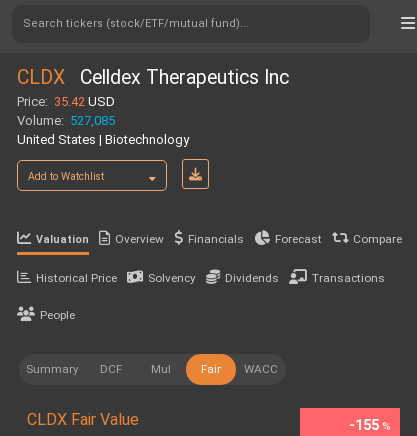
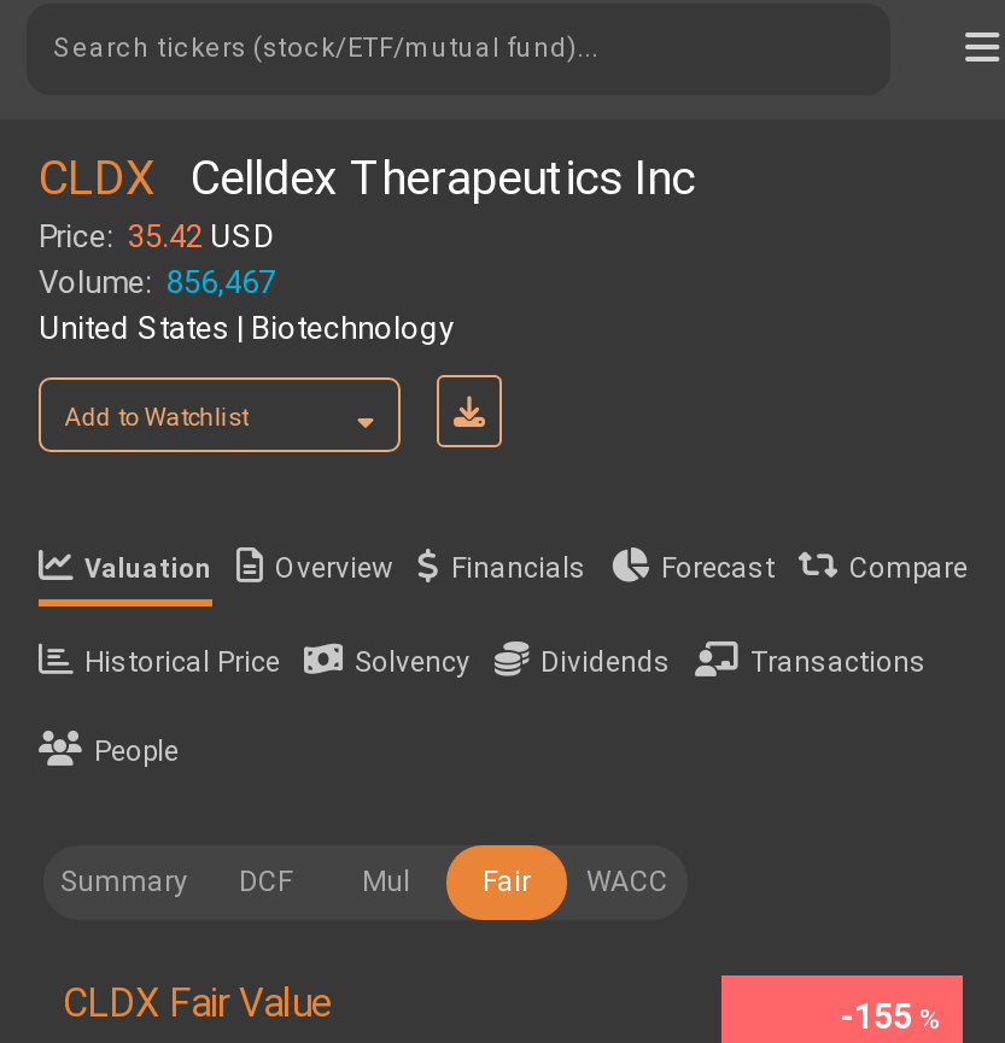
- Volume: 527,085
+ Volume: 856,467
